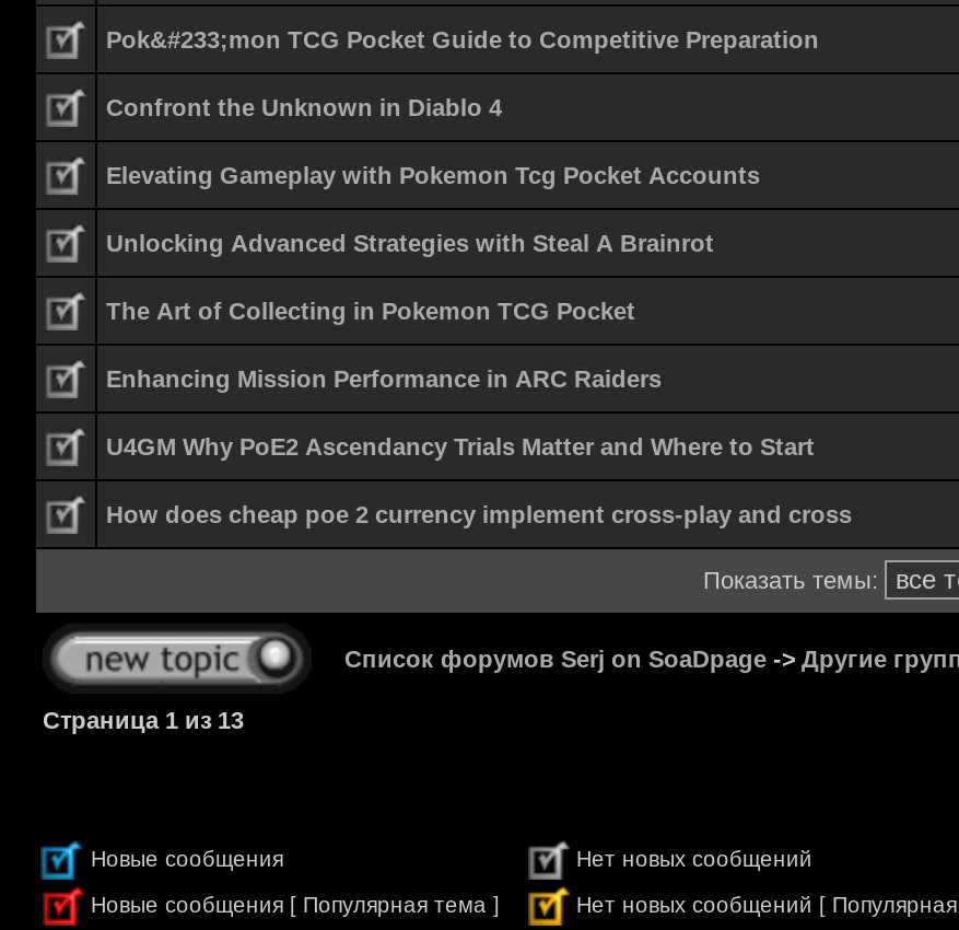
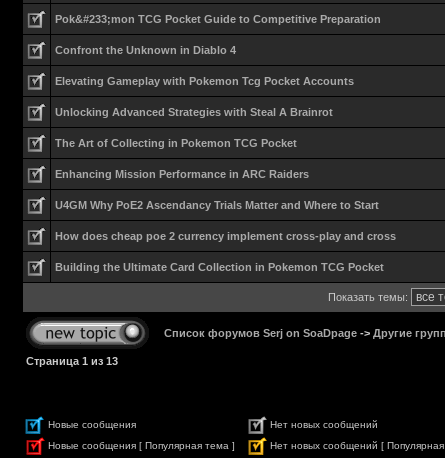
+ Building the Ultimate Card Collection in Pokemon TCG Pocket
